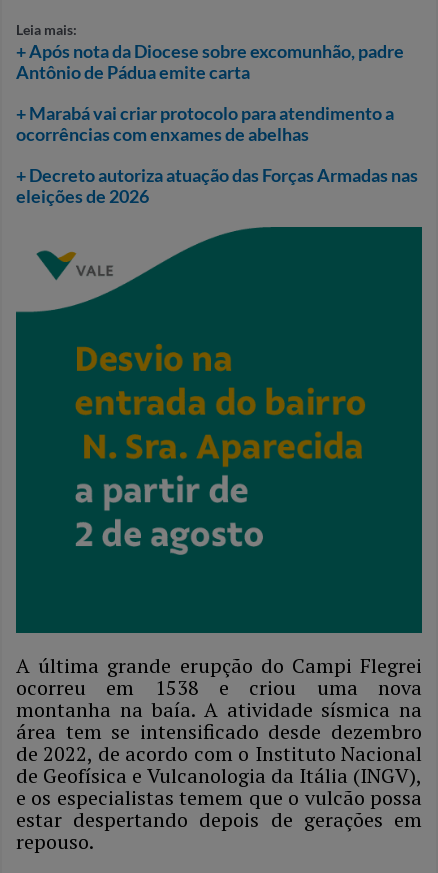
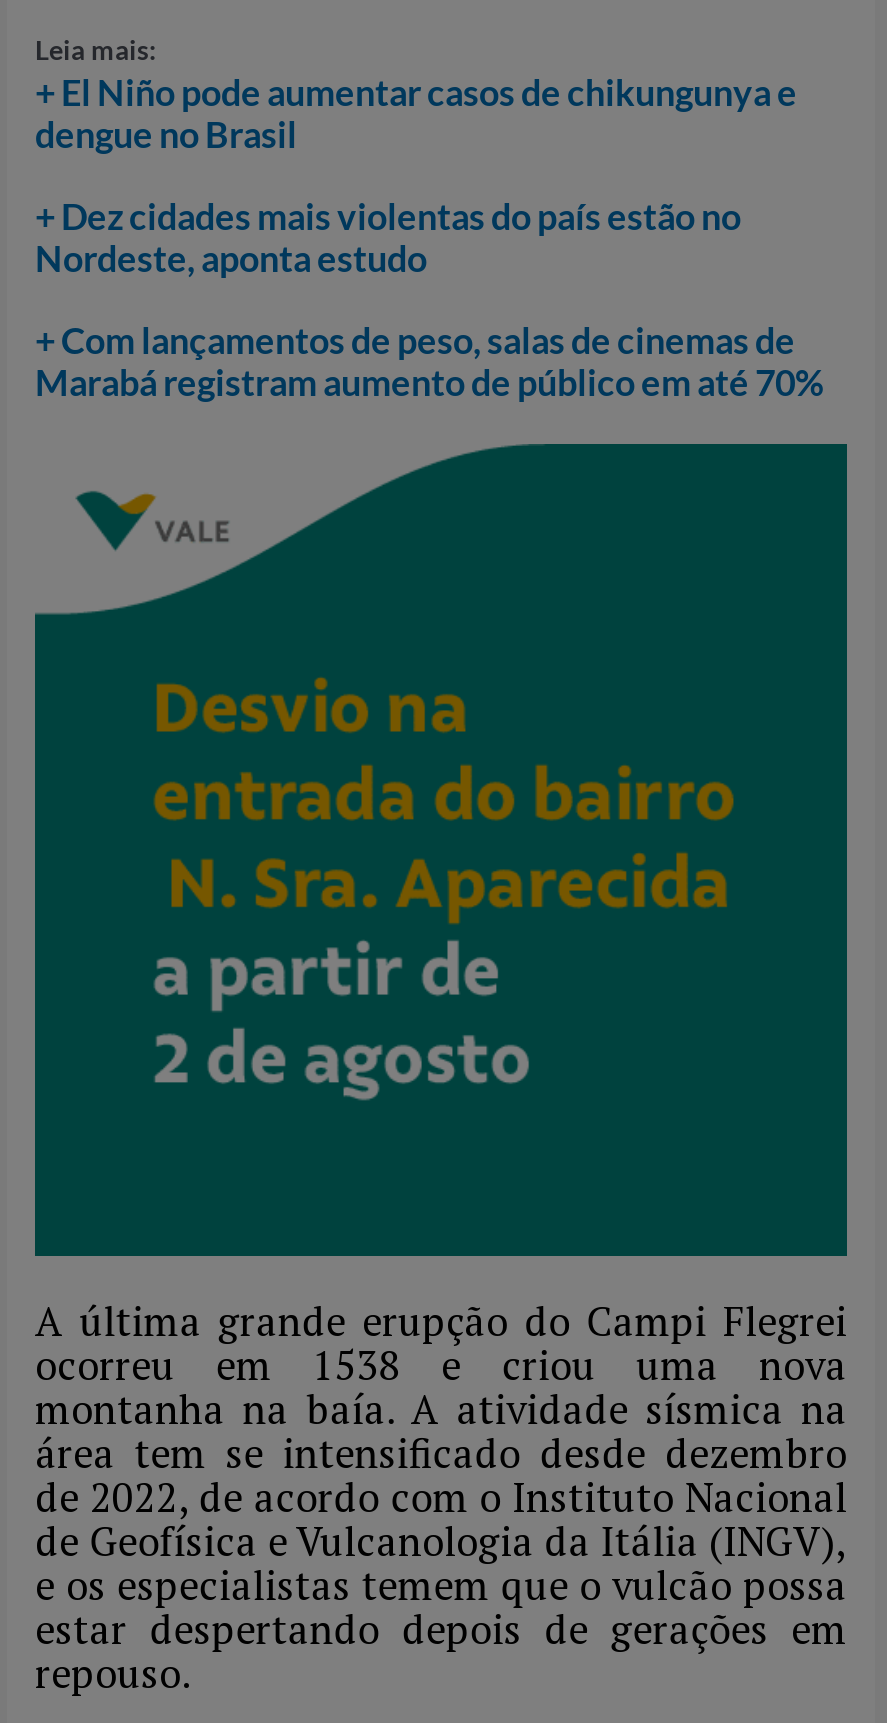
- + Após nota da Diocese sobre excomunhão, padre
- Antônio de Pádua emite carta
+ + El Niño pode aumentar casos de chikungunya e
+ dengue no Brasil

- + Marabá vai criar protocolo para atendimento a
- ocorrências com enxames de abelhas
+ + Dez cidades mais violentas do país estão no
+ Nordeste, aponta estudo

- + Decreto autoriza atuação das Forças Armadas nas
- eleições de 2026
+ + Com lançamentos de peso, salas de cinemas de
+ Marabá registram aumento de público em até 70%
